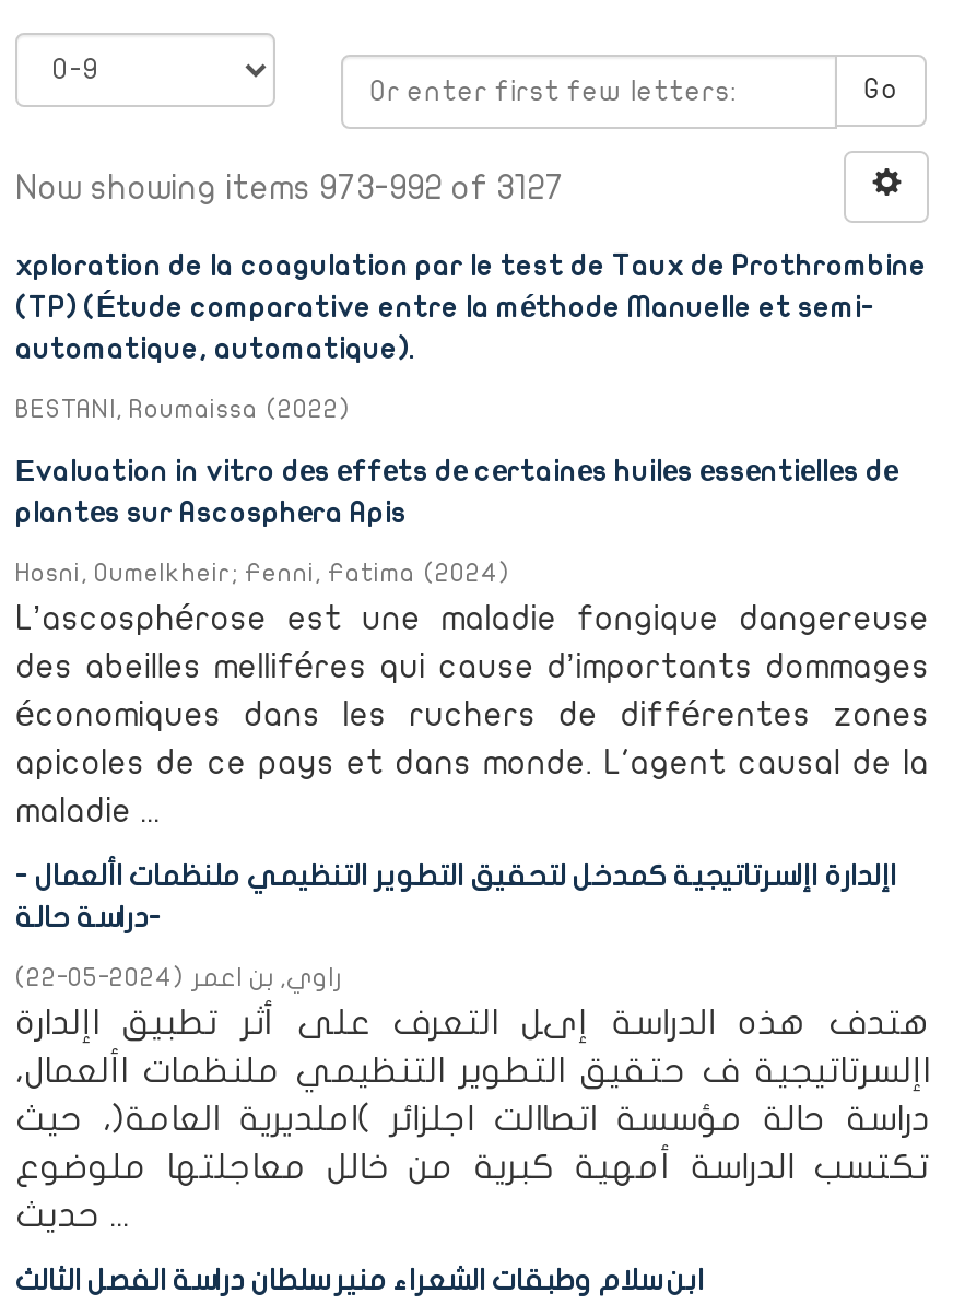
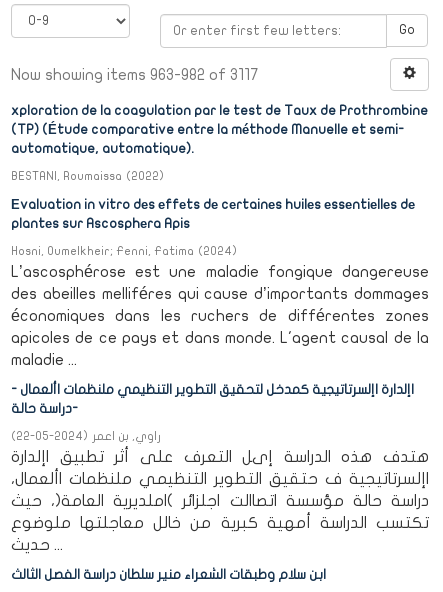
- Now showing items 973-992 of 3127
+ Now showing items 963-982 of 3117
